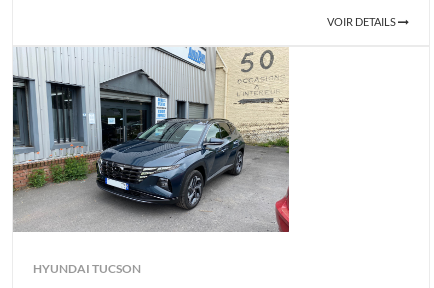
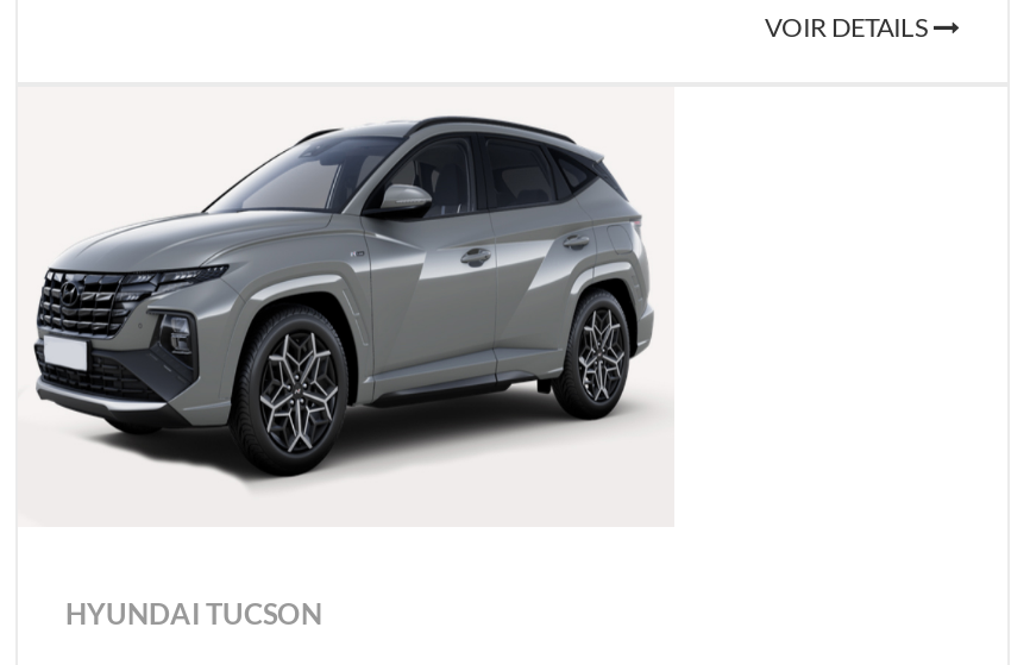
- [image]
+ [image]
